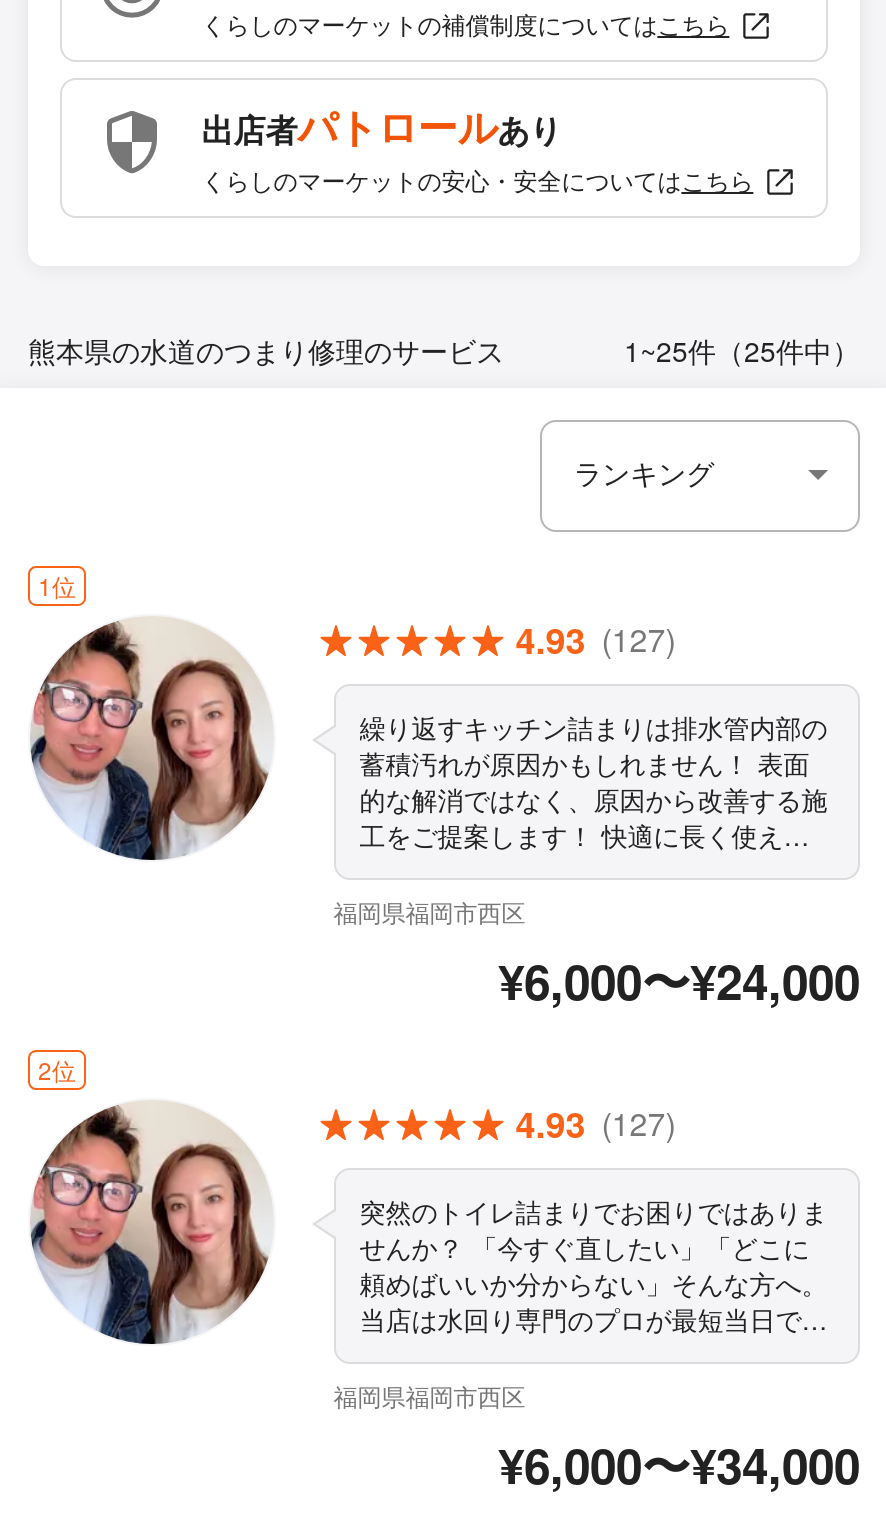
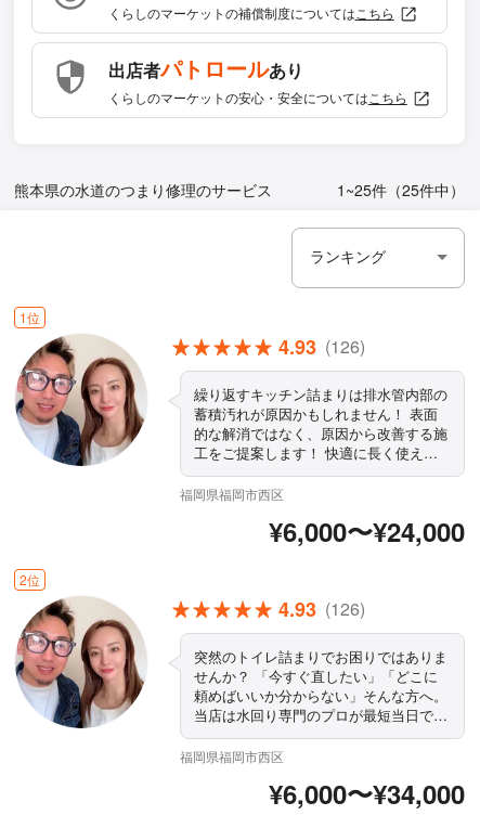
- 4.93 (127)
+ 4.93 (126)

- 4.93 (127)
+ 4.93 (126)
